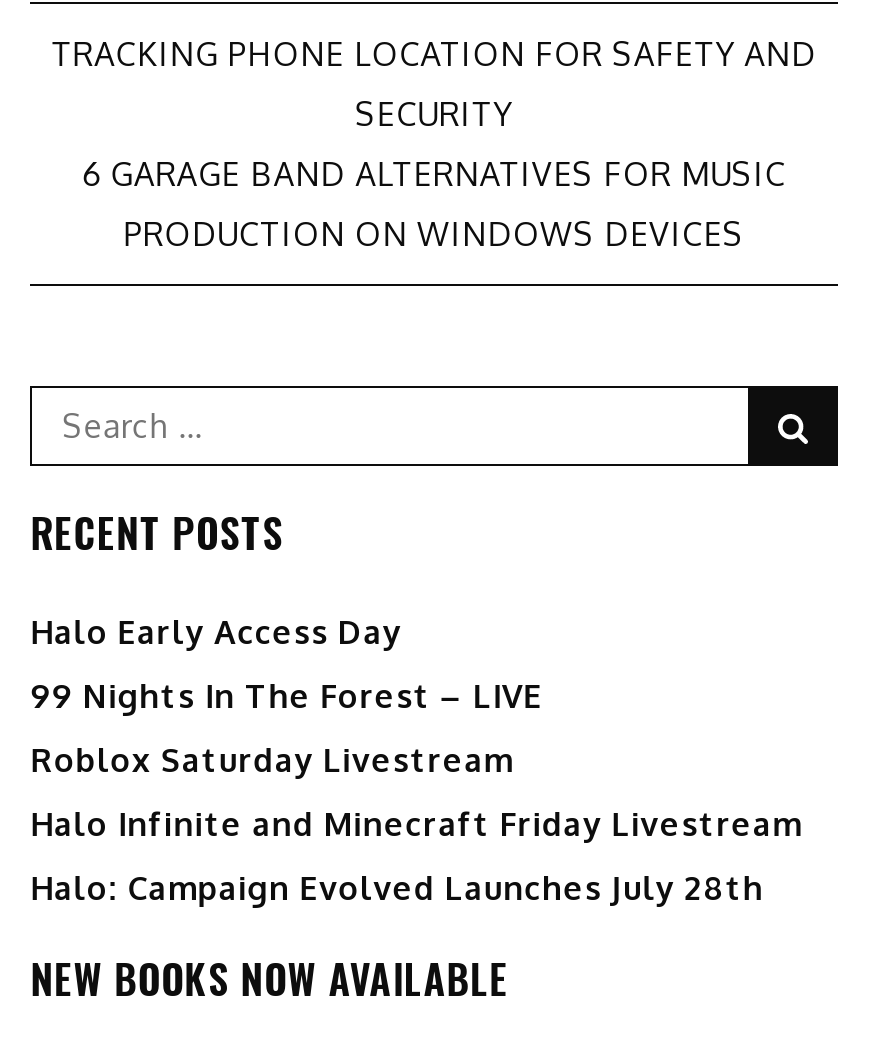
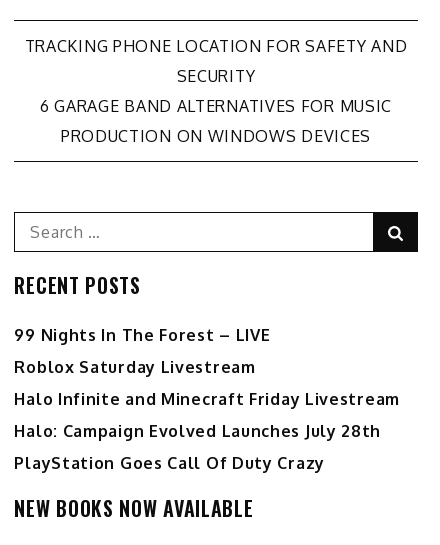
- Halo Early Access Day

moved up: 99 Nights In The Forest – LIVE | Roblox Saturday Livestream | Halo Infinite and Minecraft Friday Livestream | Halo: Campaign Evolved Launches July 28th

+ PlayStation Goes Call Of Duty Crazy
